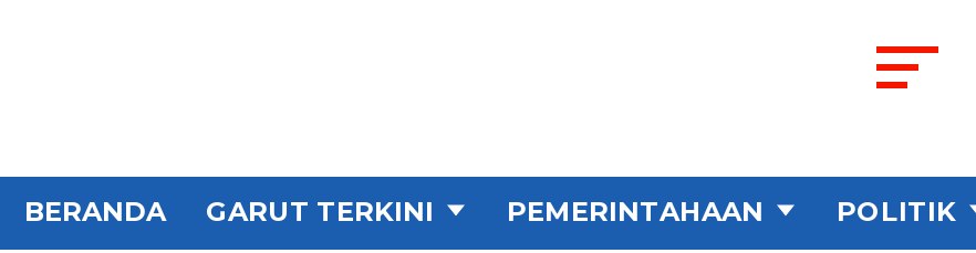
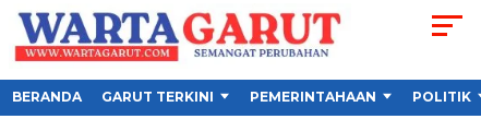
+ [image]
